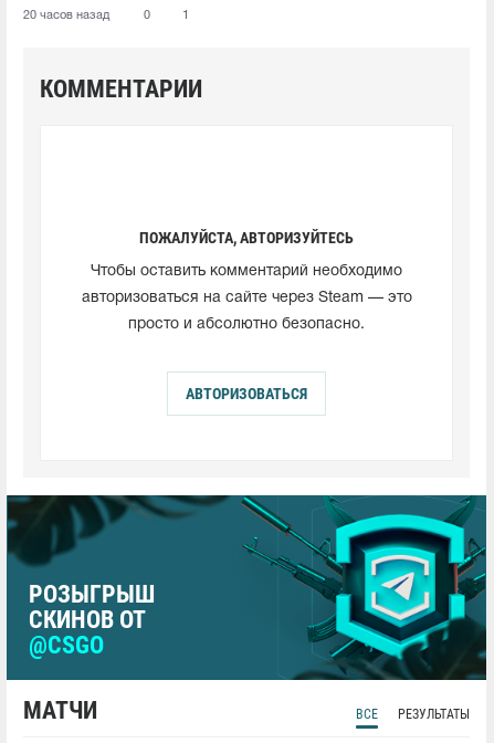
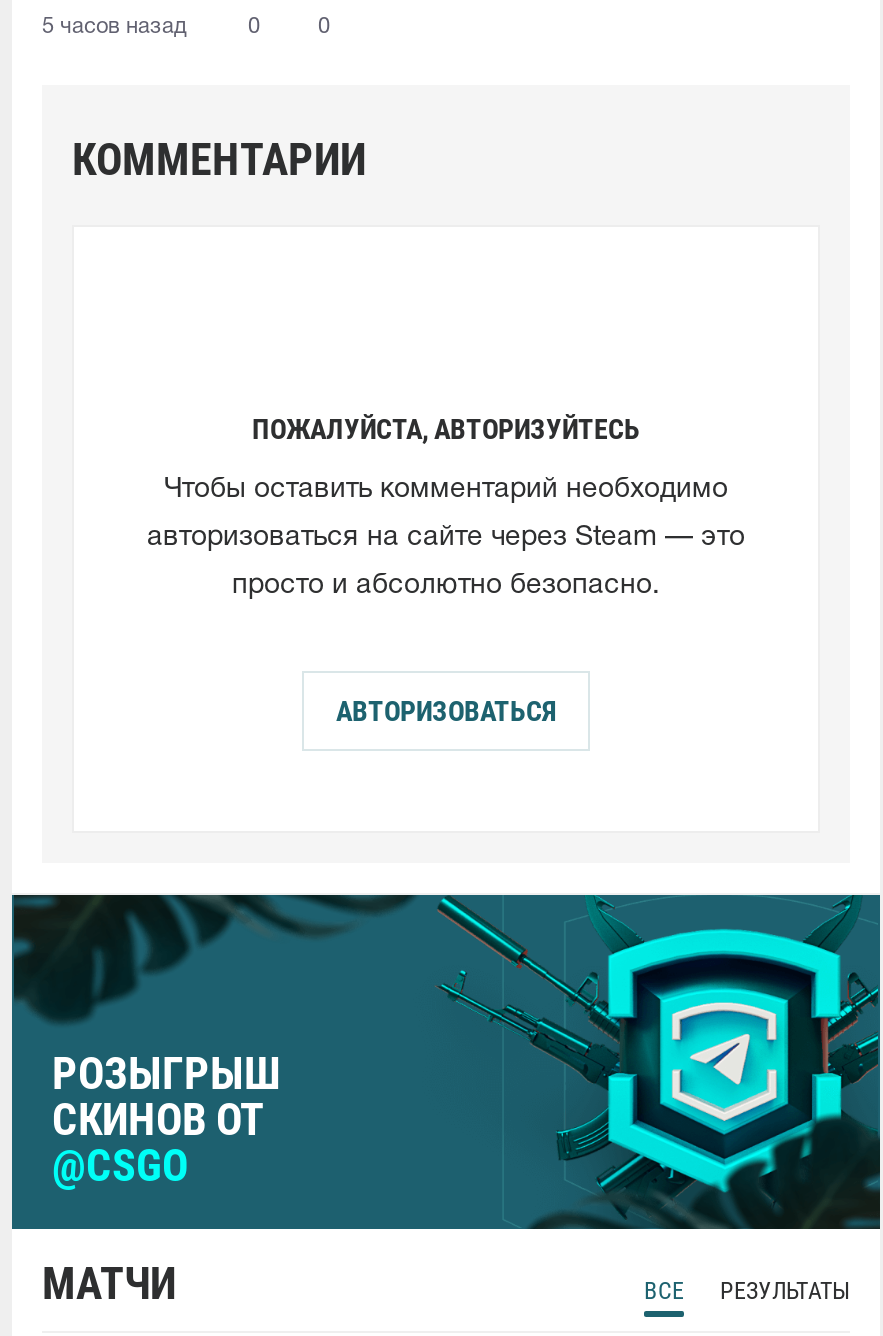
- 20 часов назад
+ 5 часов назад

- 1
+ 0
